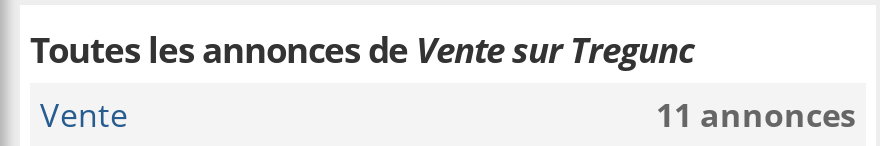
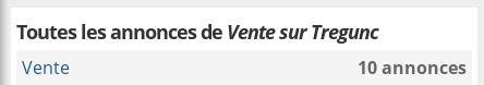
- 11 annonces
+ 10 annonces
